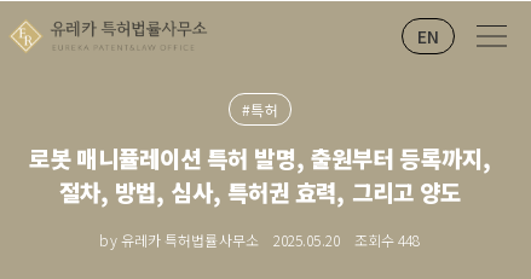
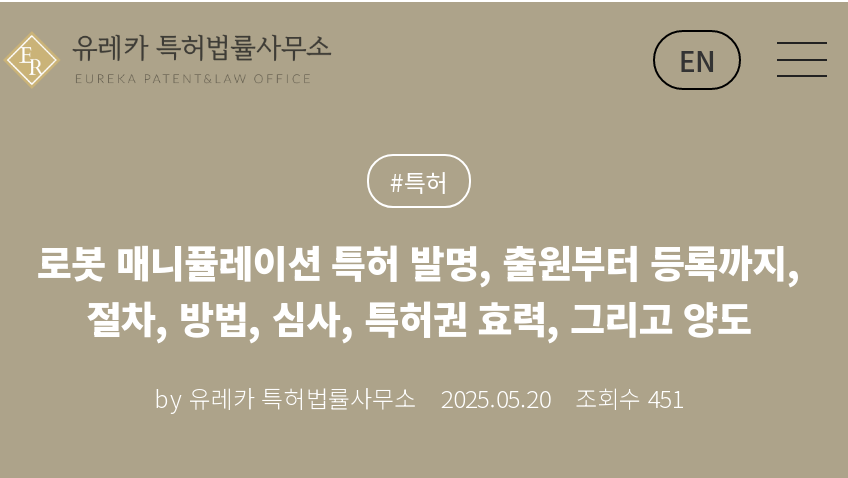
- by 유레카 특허법률사무소 2025.05.20 조회수 448
+ by 유레카 특허법률사무소 2025.05.20 조회수 451
